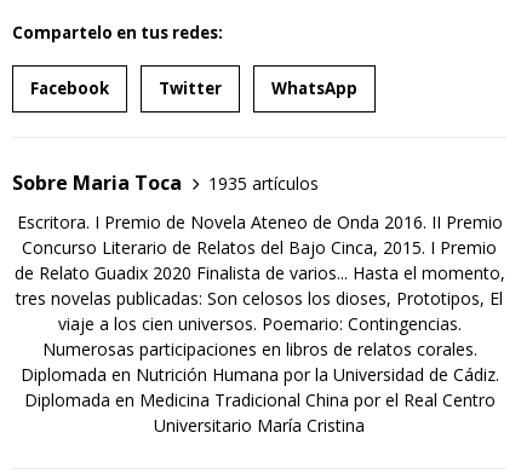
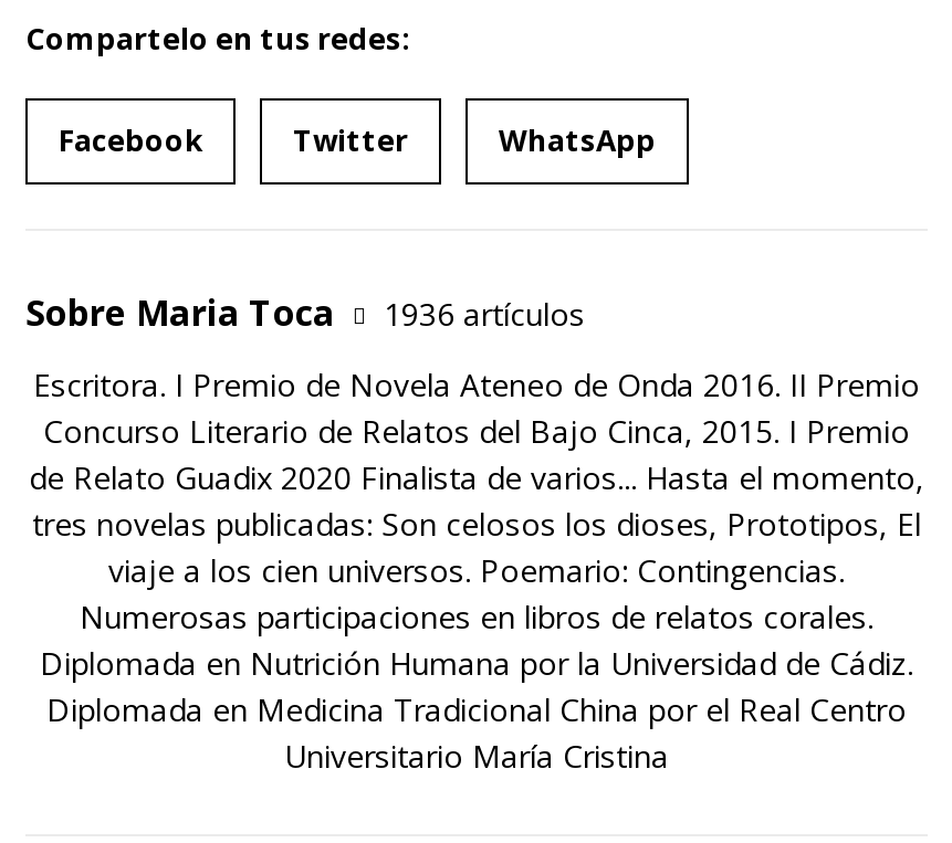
- Sobre Maria Toca 1935 artículos
+ Sobre Maria Toca 1936 artículos
